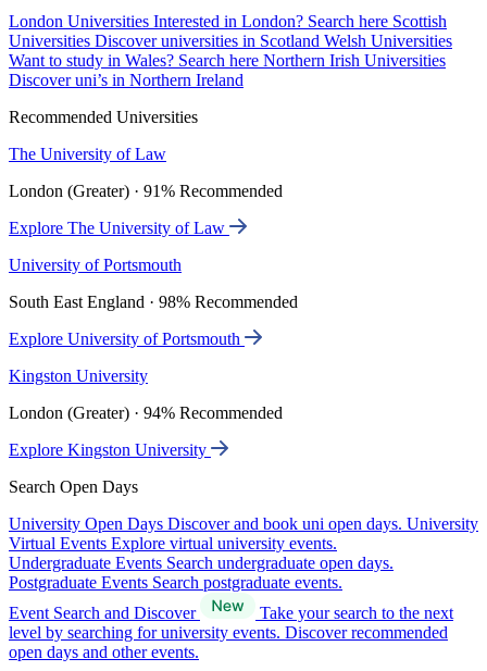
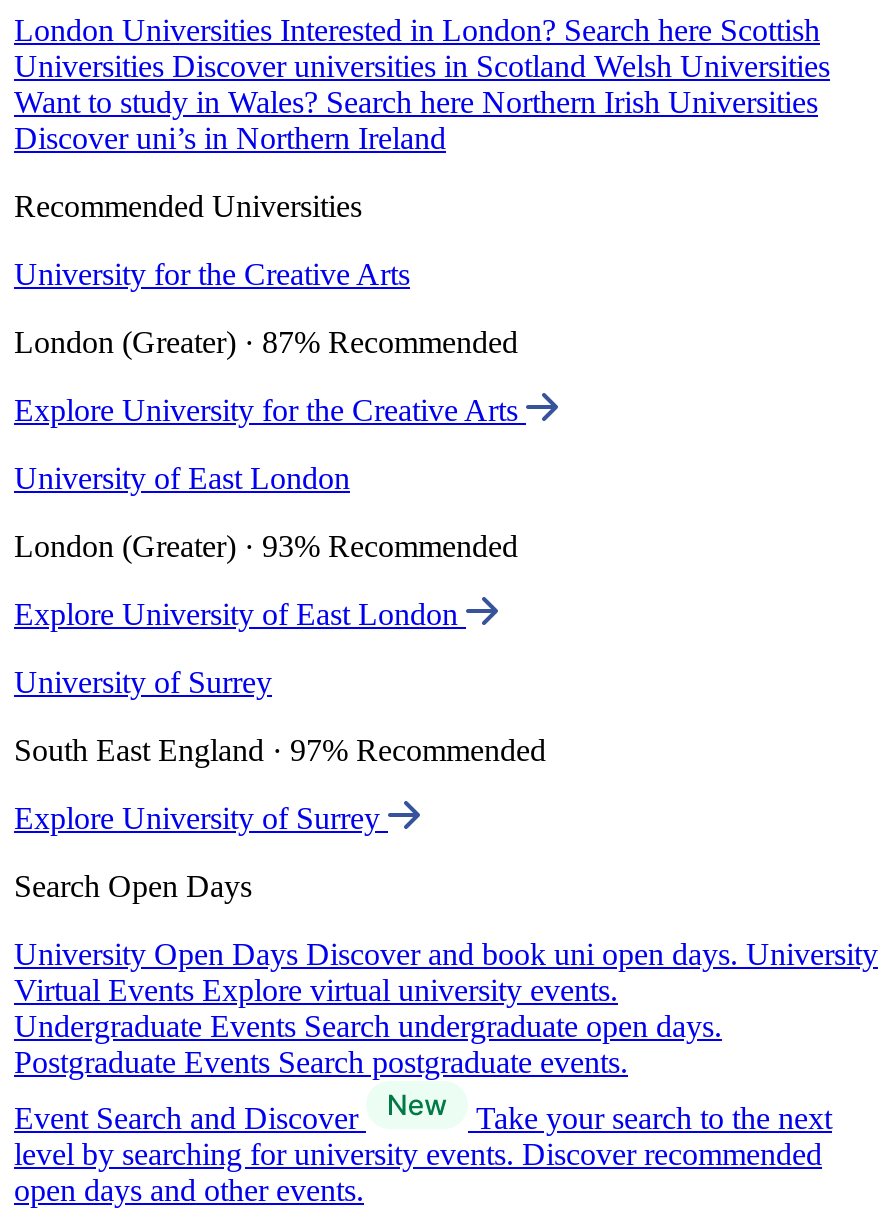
- The University of Law
+ University for the Creative Arts

- London (Greater) · 91% Recommended
+ London (Greater) · 87% Recommended

- Explore The University of Law
+ Explore University for the Creative Arts

- University of Portsmouth
+ University of East London

- South East England · 98% Recommended
+ London (Greater) · 93% Recommended

- Explore University of Portsmouth
+ Explore University of East London

- Kingston University
+ University of Surrey

- London (Greater) · 94% Recommended
+ South East England · 97% Recommended

- Explore Kingston University
+ Explore University of Surrey
